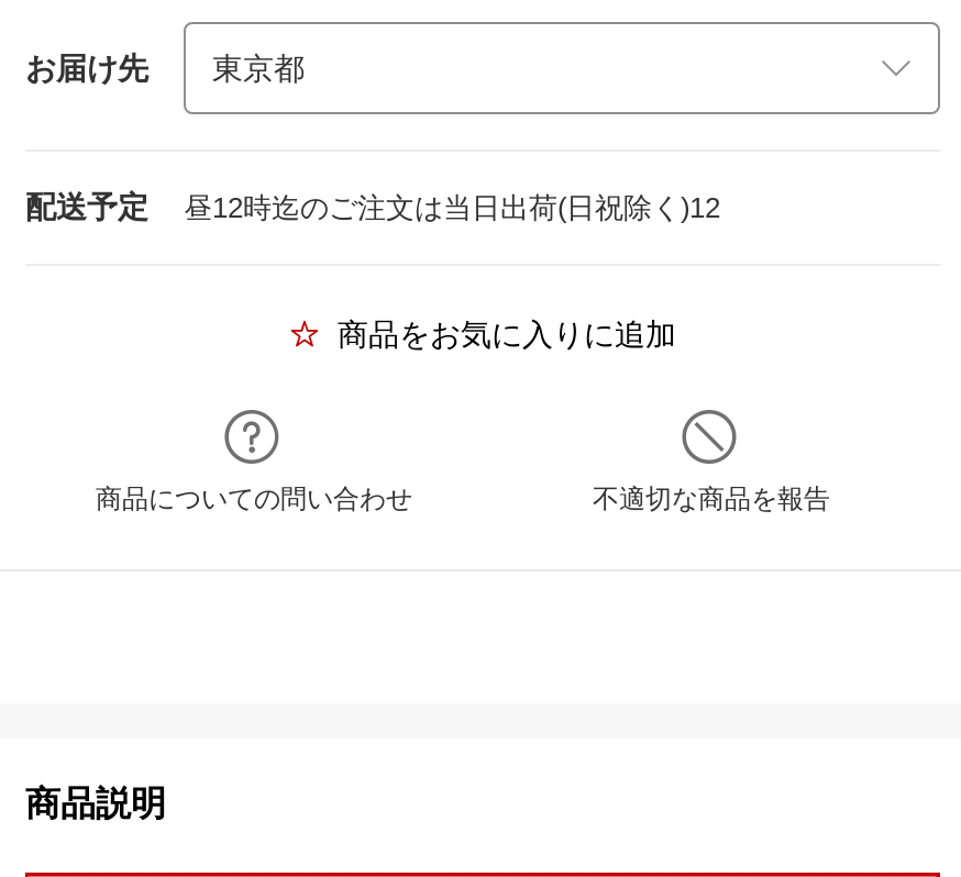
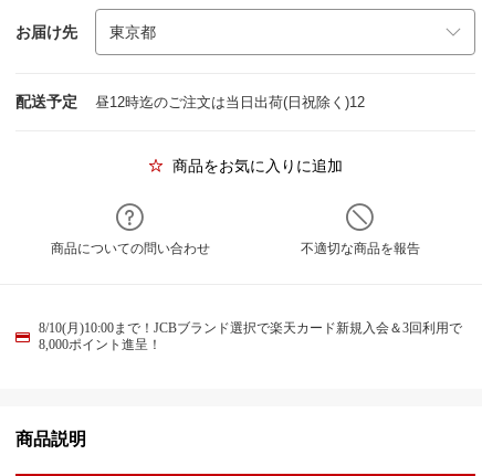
+ 8/10(月)10:00まで！JCBブランド選択で楽天カード新規入会＆3回利用で
+ 8,000ポイント進呈！
